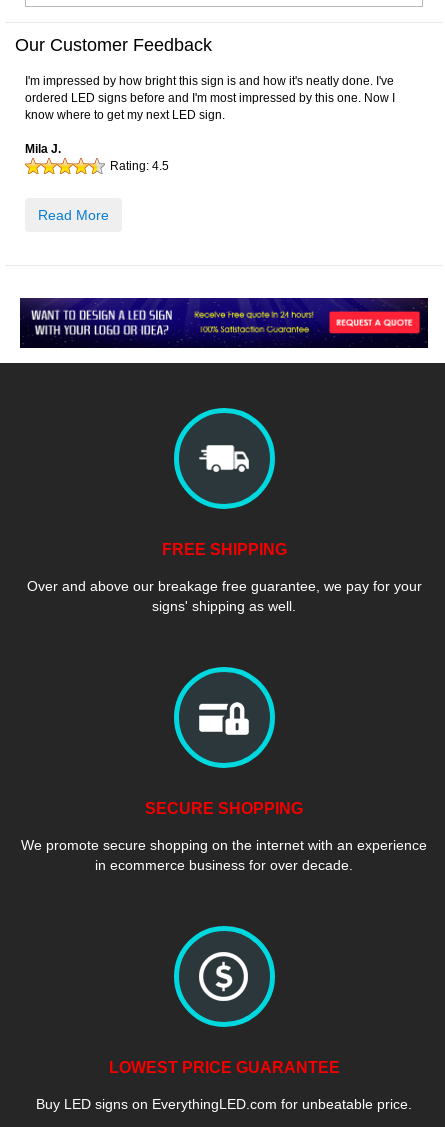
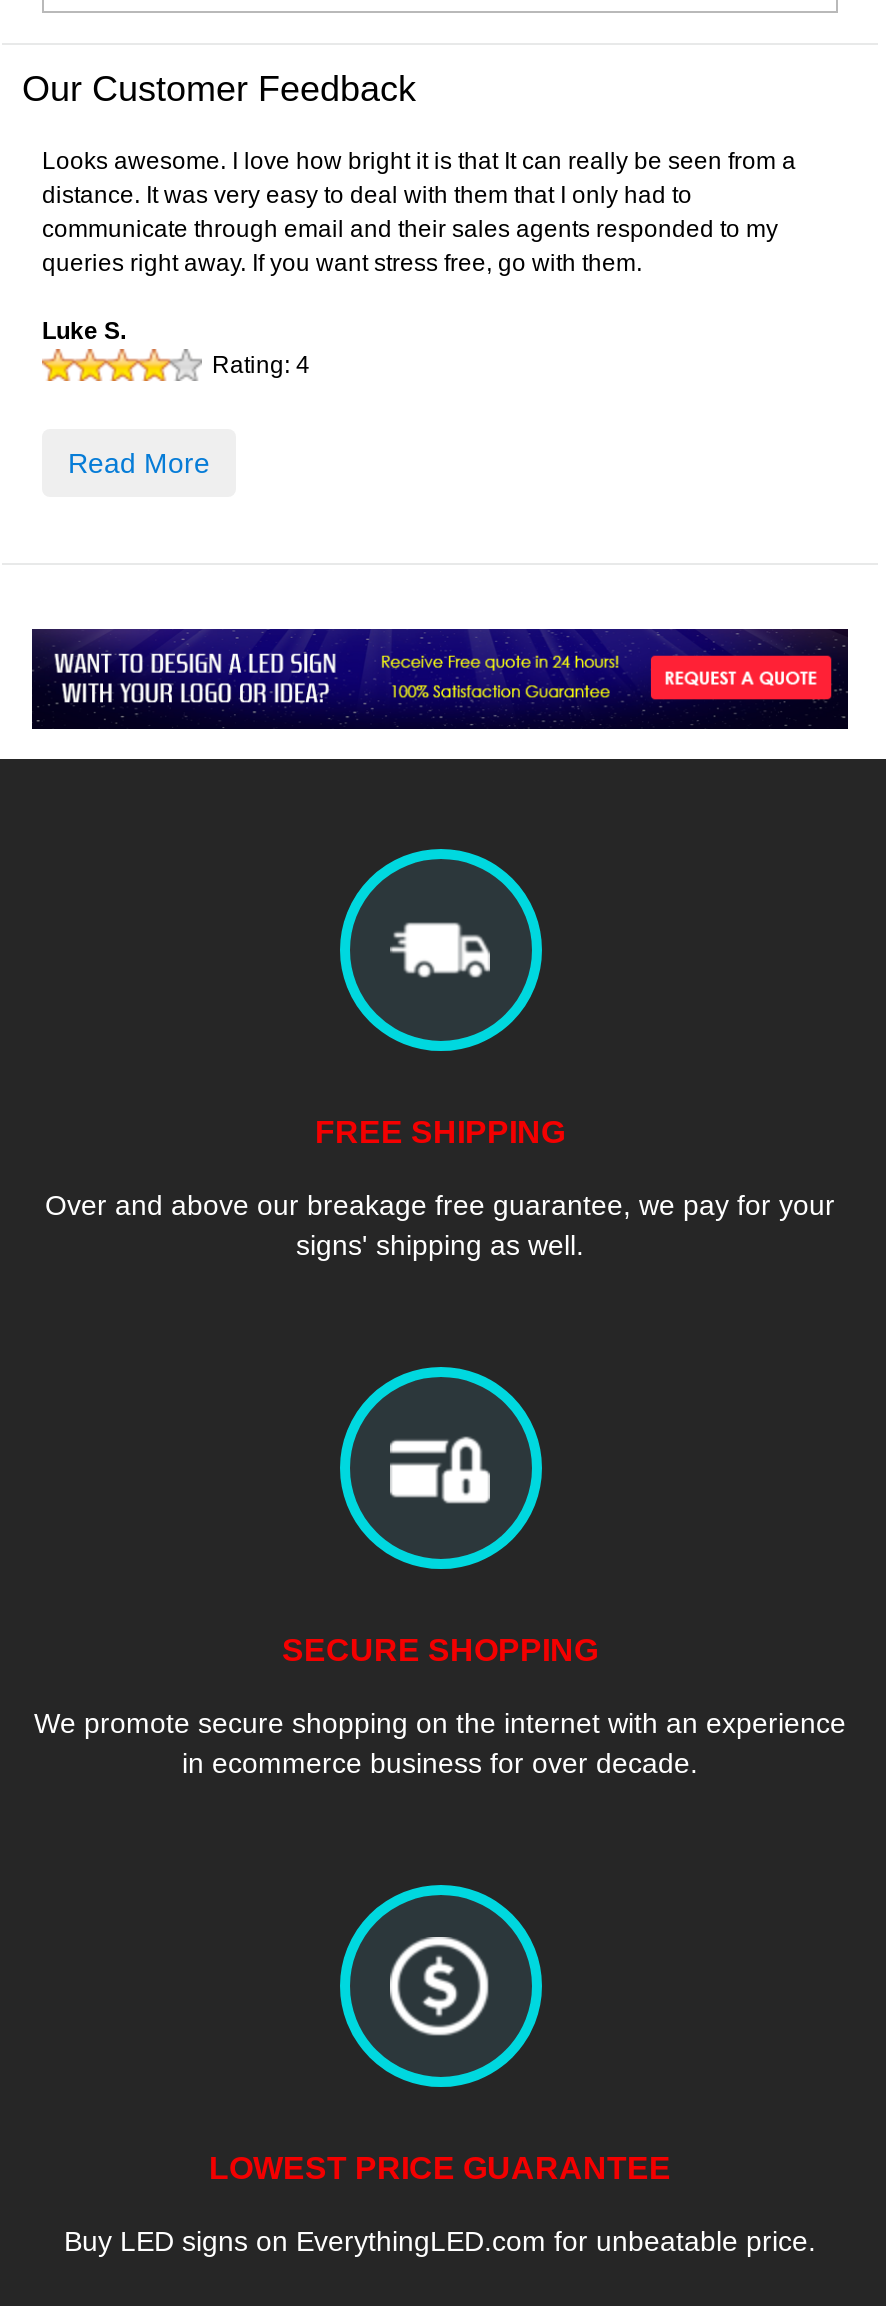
- I'm impressed by how bright this sign is and how it's neatly done. I've
- ordered LED signs before and I'm most impressed by this one. Now I
- know where to get my next LED sign.
+ Looks awesome. I love how bright it is that It can really be seen from a
+ distance. It was very easy to deal with them that I only had to
+ communicate through email and their sales agents responded to my
+ queries right away. If you want stress free, go with them.

- Mila J.
- Rating: 4.5
+ Luke S.
+ Rating: 4
